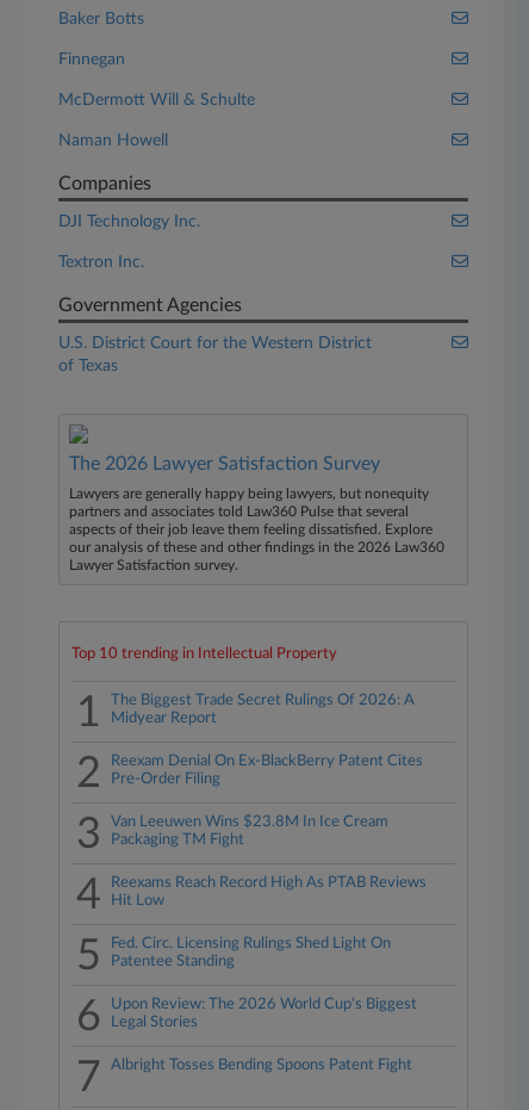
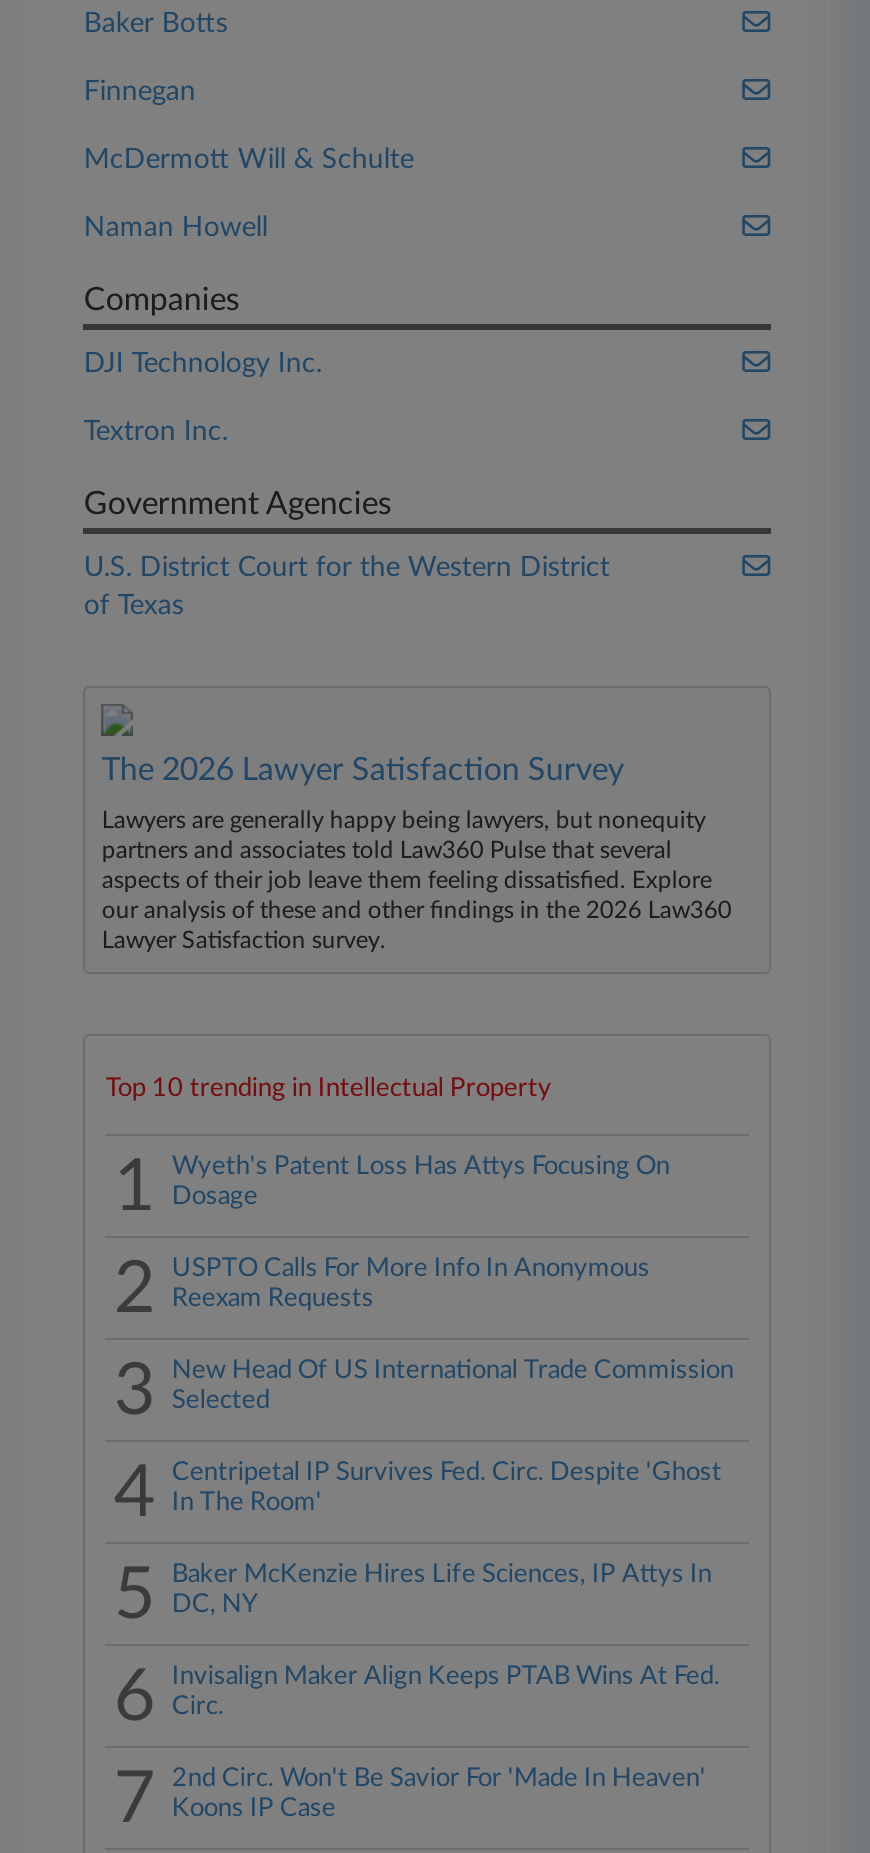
- The Biggest Trade Secret Rulings Of 2026: A
- Midyear Report
+ Wyeth's Patent Loss Has Attys Focusing On
+ Dosage

- Reexam Denial On Ex-BlackBerry Patent Cites
- Pre-Order Filing
+ USPTO Calls For More Info In Anonymous
+ Reexam Requests

- Van Leeuwen Wins $23.8M In Ice Cream
- Packaging TM Fight
+ New Head Of US International Trade Commission
+ Selected

- Reexams Reach Record High As PTAB Reviews
- Hit Low
+ Centripetal IP Survives Fed. Circ. Despite 'Ghost
+ In The Room'

- Fed. Circ. Licensing Rulings Shed Light On
- Patentee Standing
+ Baker McKenzie Hires Life Sciences, IP Attys In
+ DC, NY

- Upon Review: The 2026 World Cup's Biggest
- Legal Stories
+ Invisalign Maker Align Keeps PTAB Wins At Fed.
+ Circ.

- Albright Tosses Bending Spoons Patent Fight
+ 2nd Circ. Won't Be Savior For 'Made In Heaven'
+ Koons IP Case
